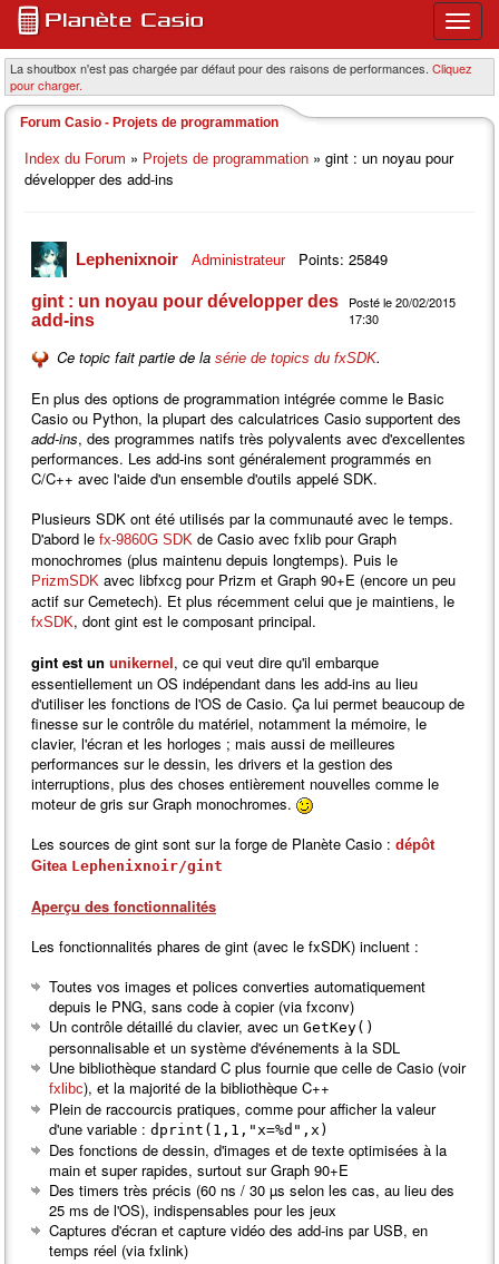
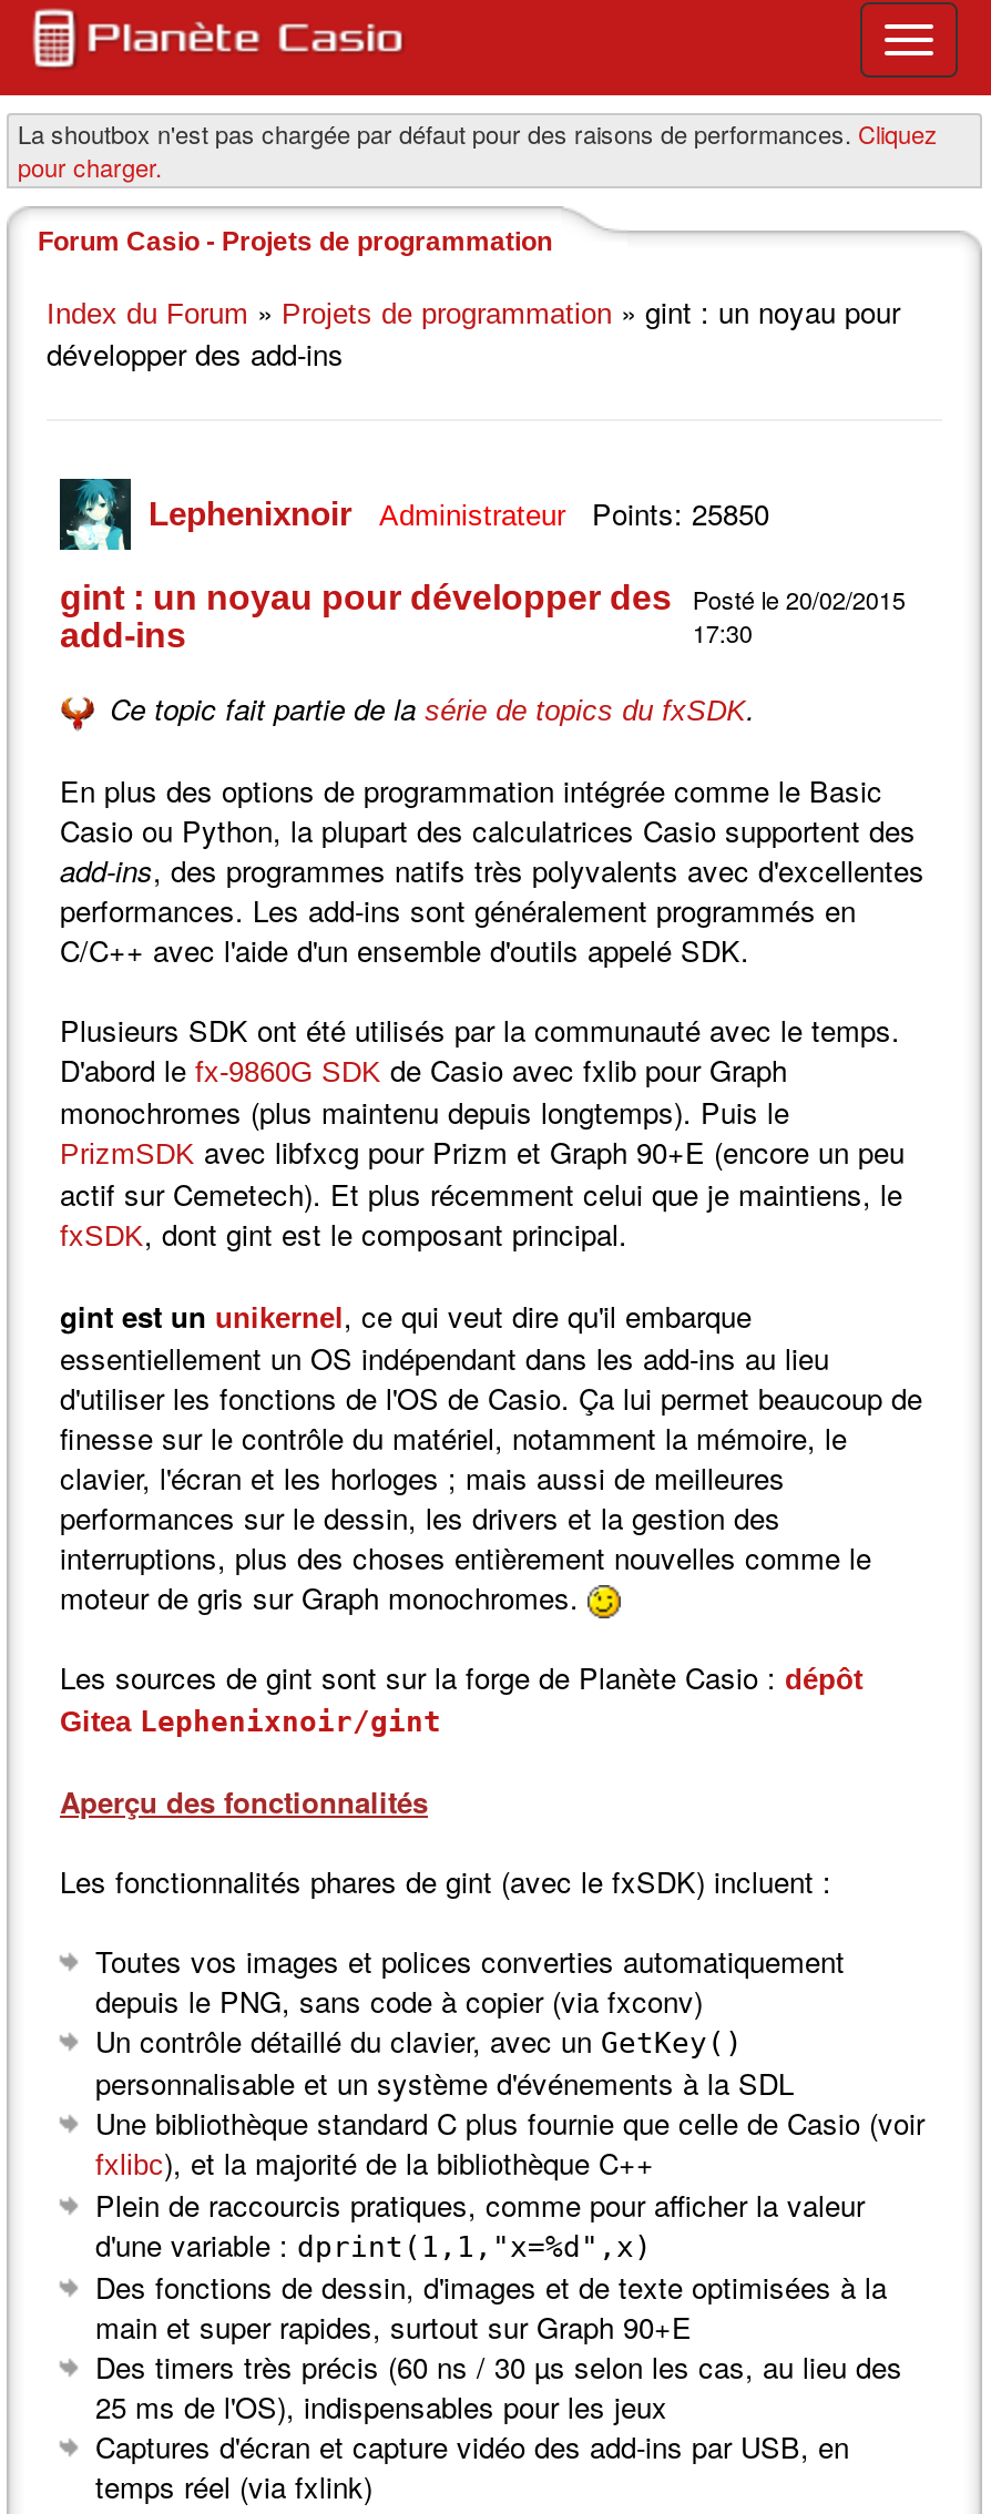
- Lephenixnoir Administrateur Points: 25849
+ Lephenixnoir Administrateur Points: 25850
